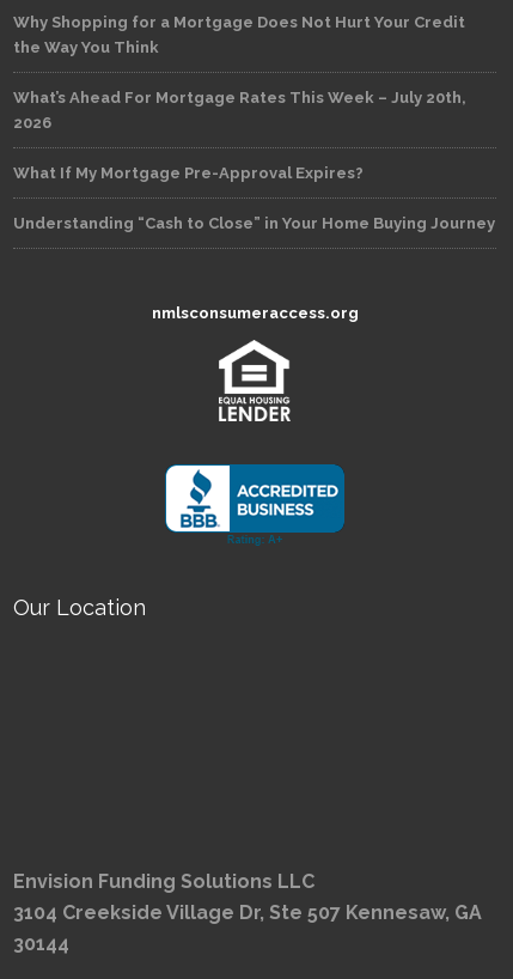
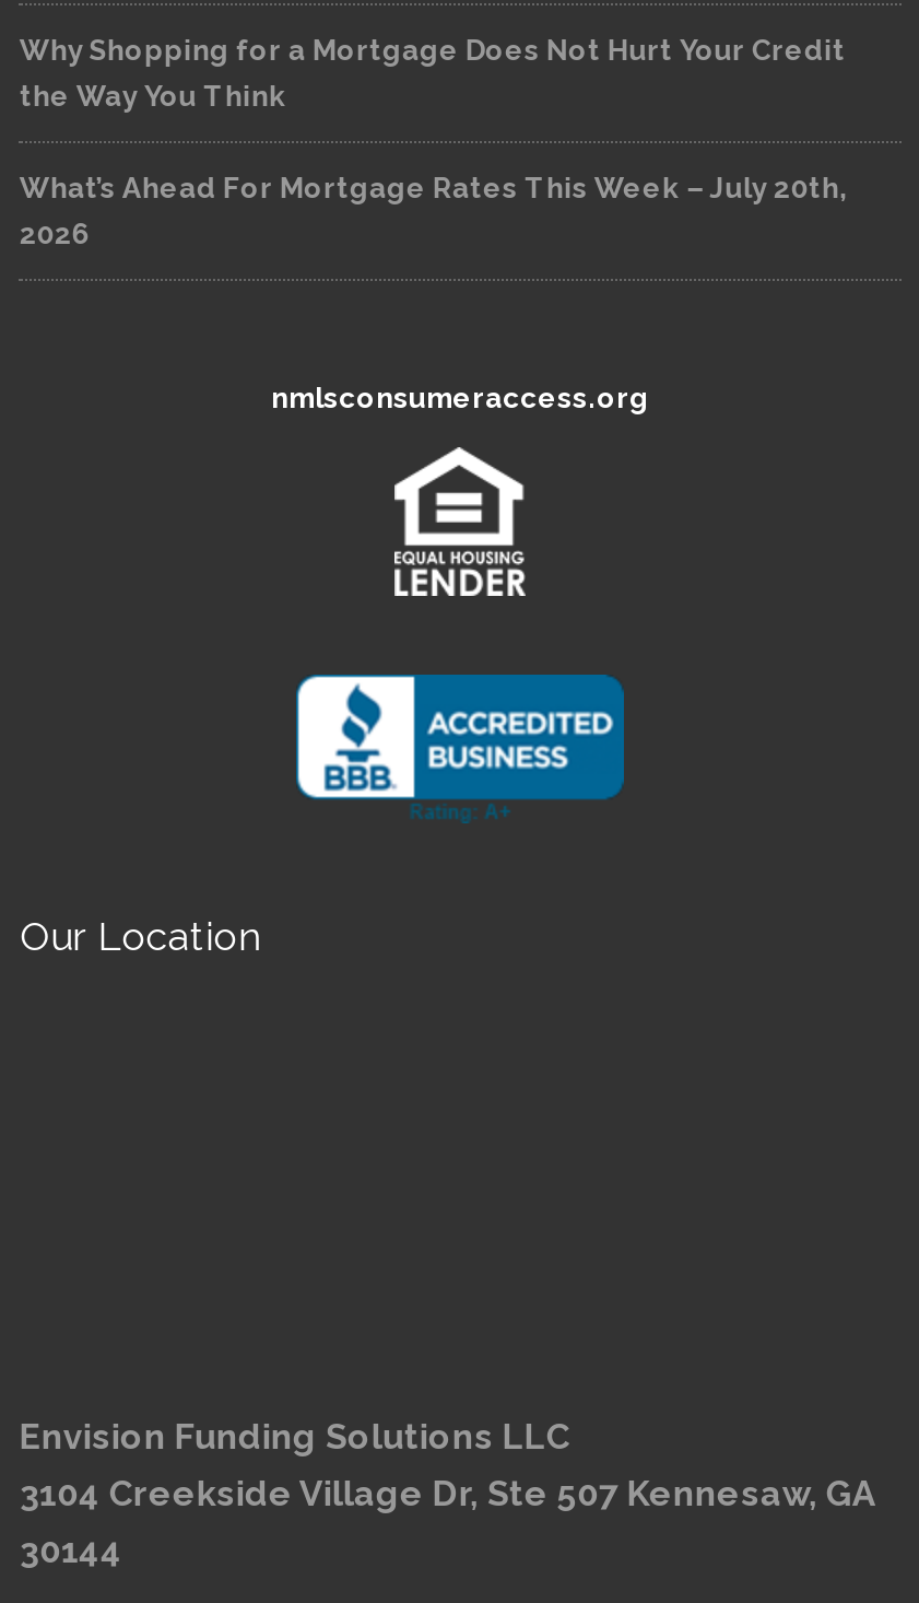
- What If My Mortgage Pre-Approval Expires?
- Understanding “Cash to Close” in Your Home Buying Journey
